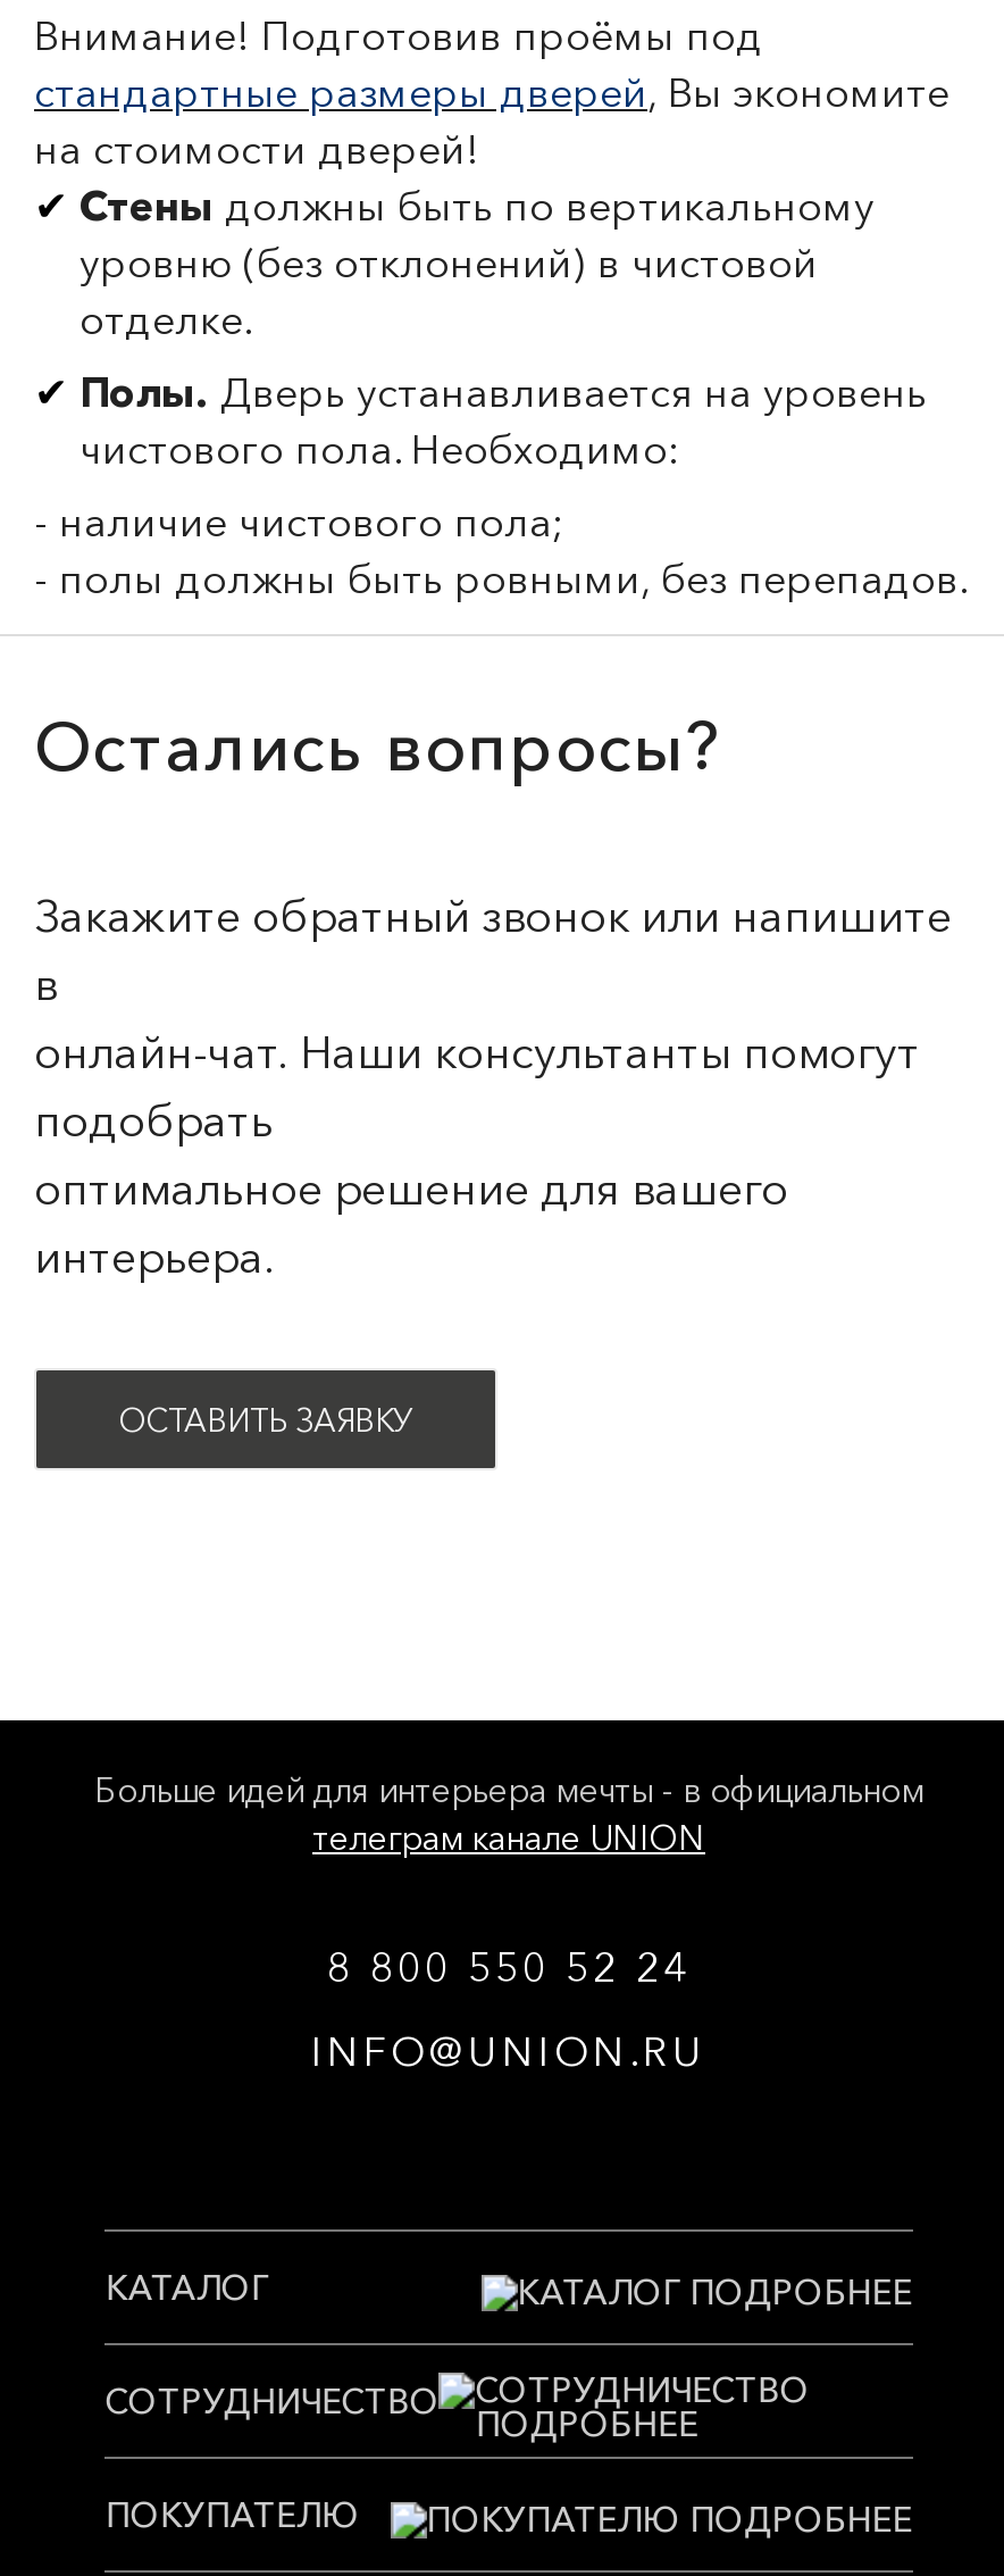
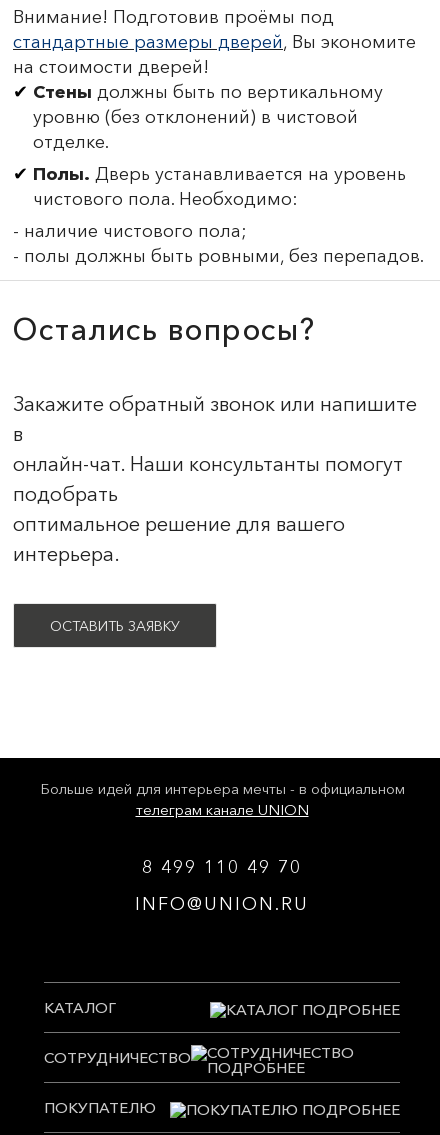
- 8 800 550 52 24
+ 8 499 110 49 70
